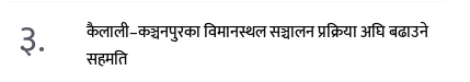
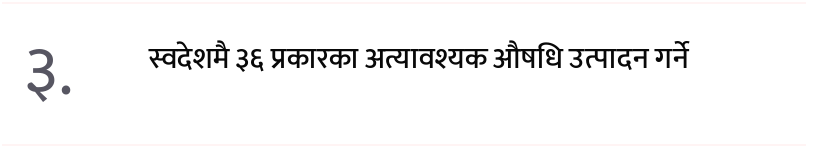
- कैलाली–कञ्चनपुरका विमानस्थल सञ्चालन प्रक्रिया अघि बढाउने
- सहमति
+ स्वदेशमै ३६ प्रकारका अत्यावश्यक औषधि उत्पादन गर्ने
